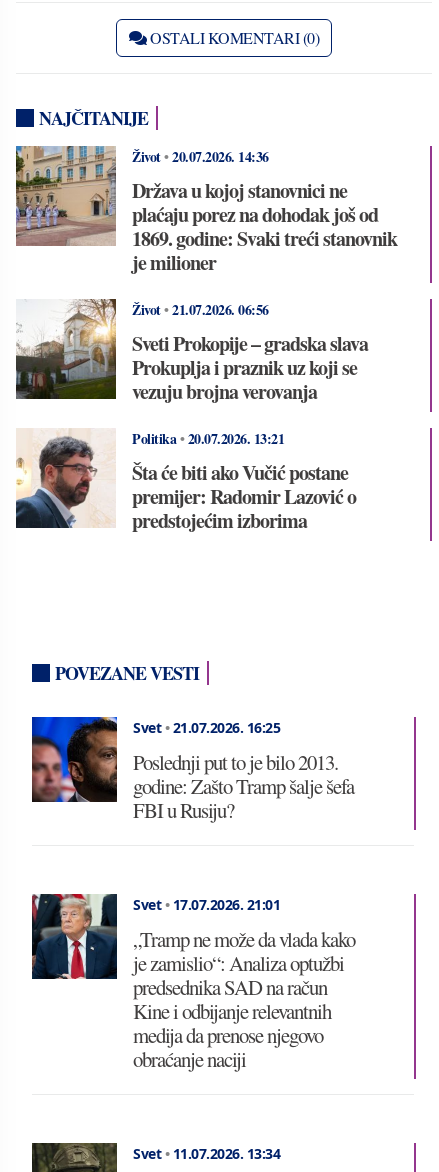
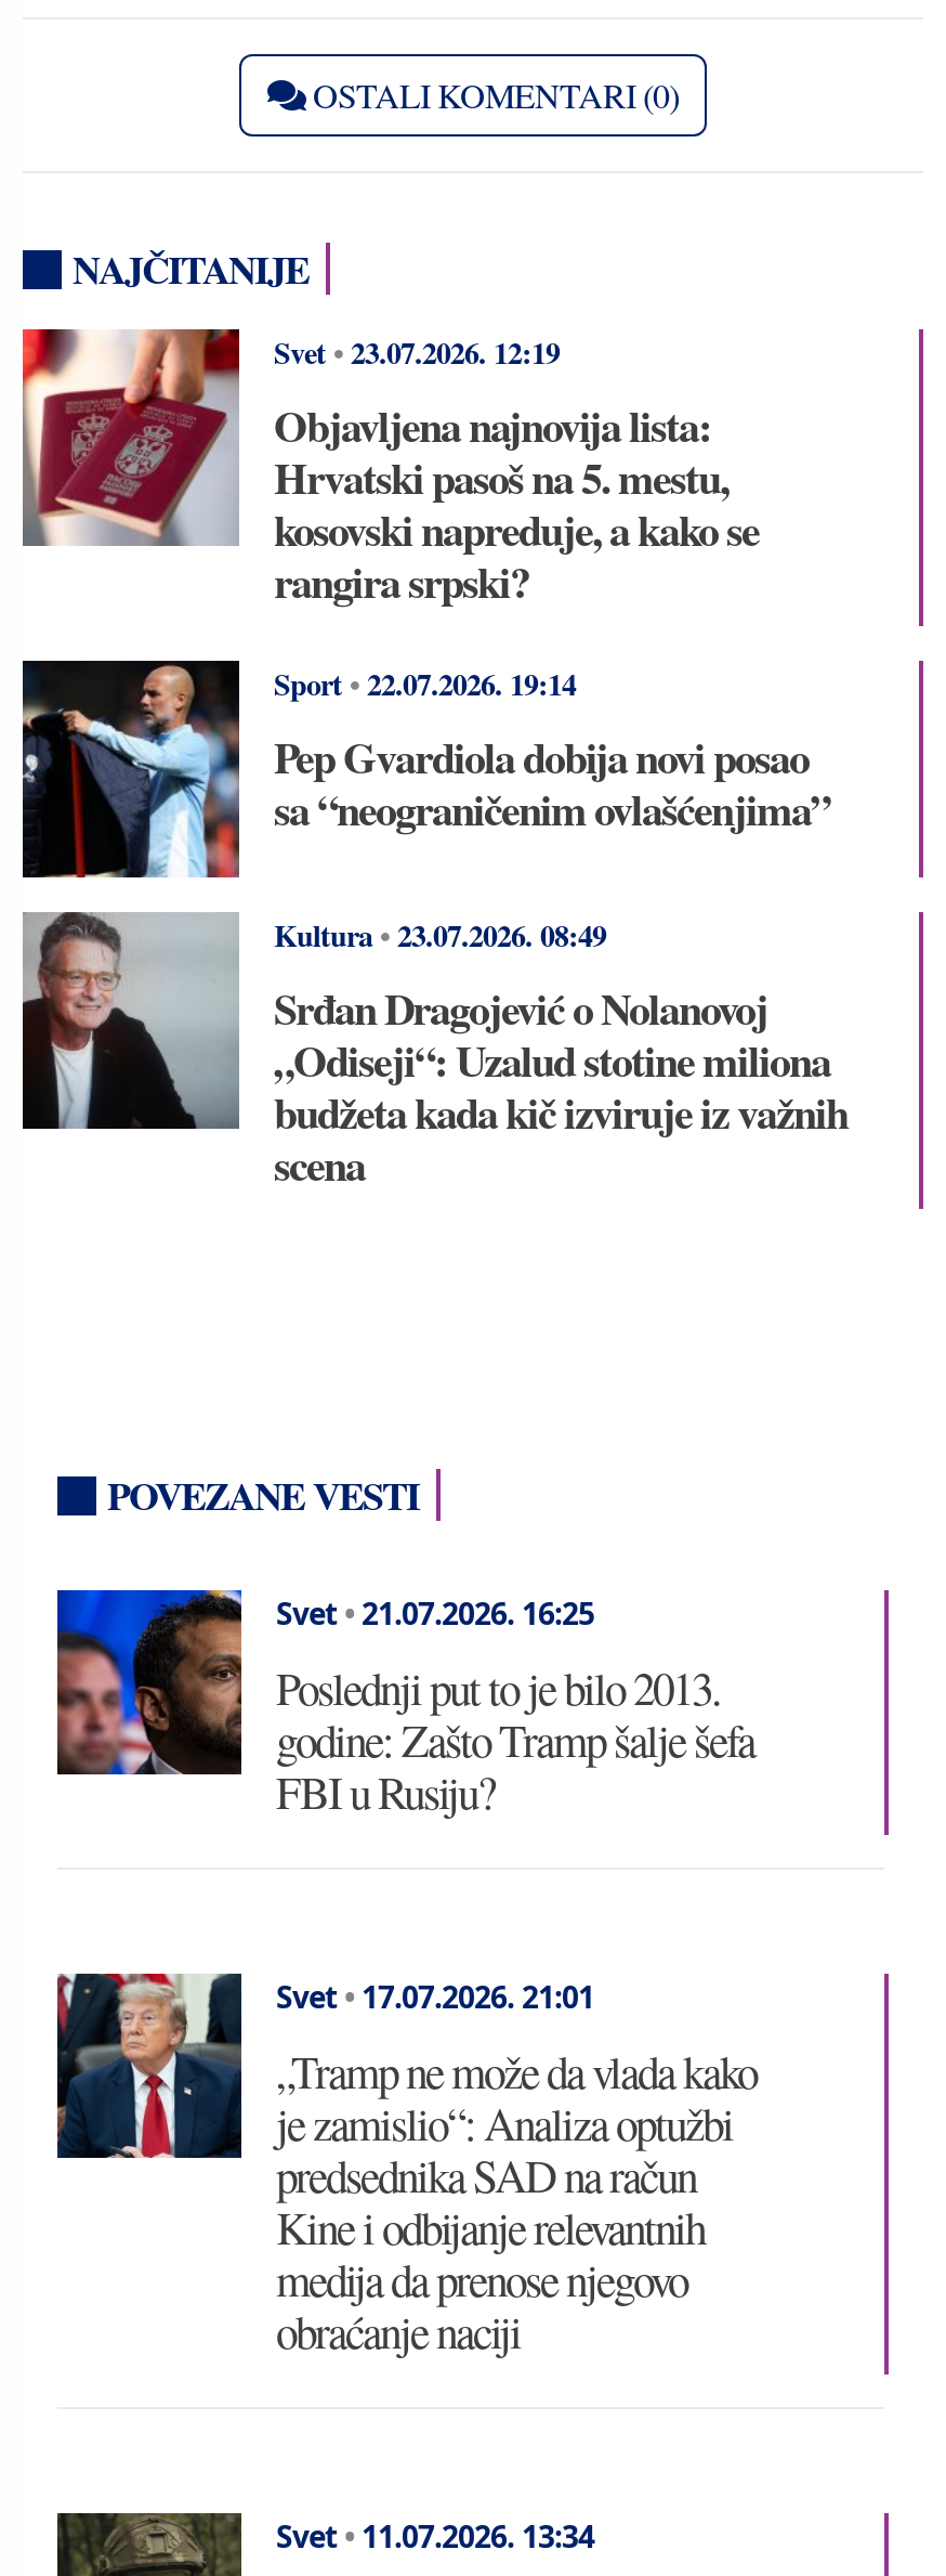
- [image]
- Život •20.07.2026. 14:36
- Država u kojoj stanovnici ne
- plaćaju porez na dohodak još od
- 1869. godine: Svaki treći stanovnik
- je milioner
+ [image]
+ Svet •23.07.2026. 12:19
+ Objavljena najnovija lista:
+ Hrvatski pasoš na 5. mestu,
+ kosovski napreduje, a kako se
+ rangira srpski?

- [image]
- Život • 21.07.2026. 06:56
- Sveti Prokopije – gradska slava
- Prokuplja i praznik uz koji se
- vezuju brojna verovanja
+ [image]
+ Sport •22.07.2026. 19:14
+ Pep Gvardiola dobija novi posao
+ sa “neograničenim ovlašćenjima”

- [image]
- Politika • 20.07.2026. 13:21
- Šta će biti ako Vučić postane
- premijer: Radomir Lazović o
- predstojećim izborima
+ [image]
+ Kultura •23.07.2026. 08:49
+ Srđan Dragojević o Nolanovoj
+ „Odiseji“: Uzalud stotine miliona
+ budžeta kada kič izviruje iz važnih
+ scena
